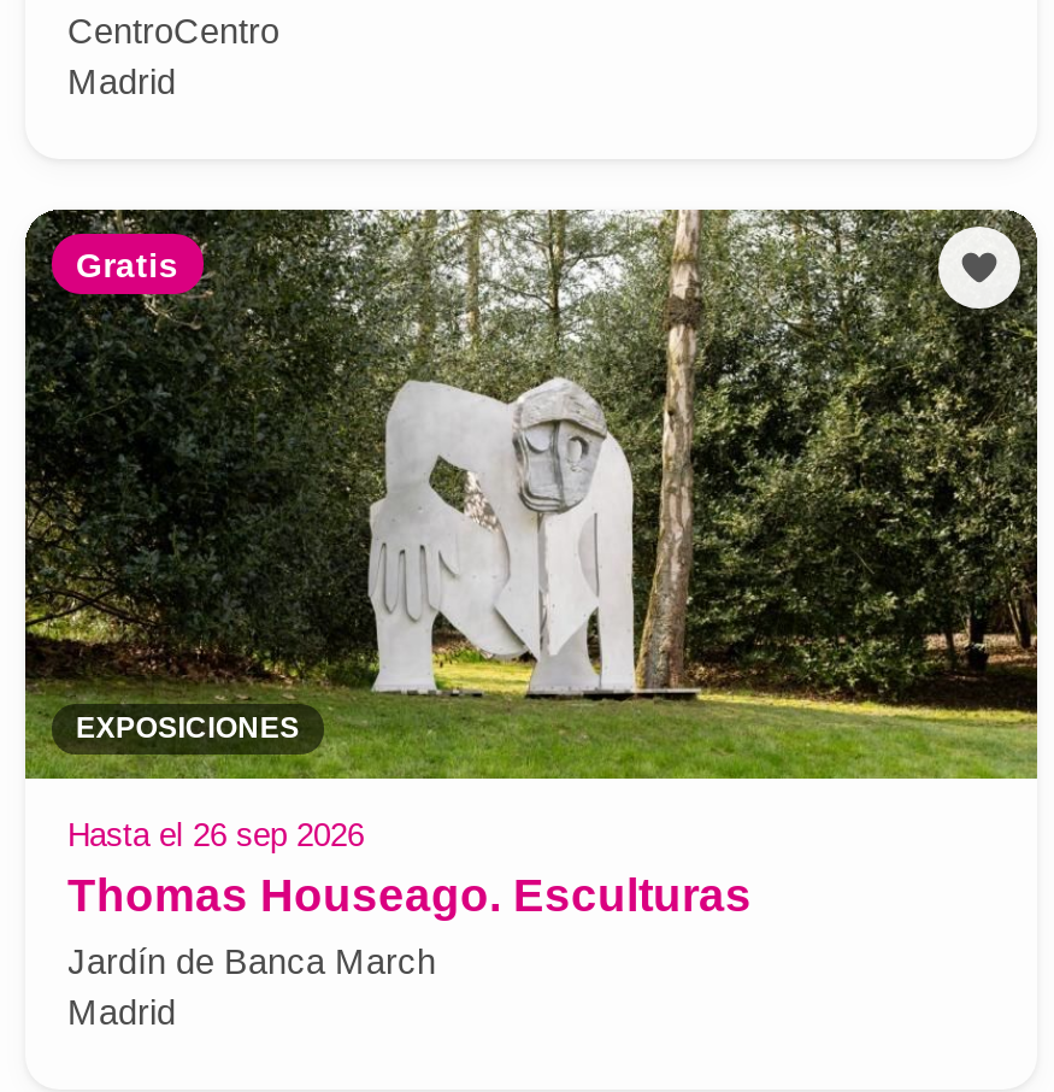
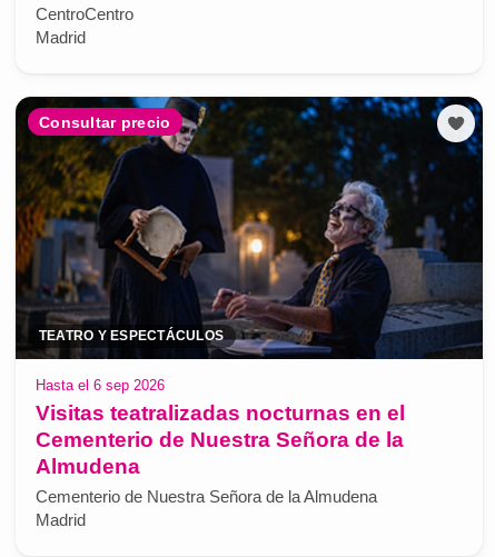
- [image]
- Gratis
+ [image]
+ Consultar precio

- EXPOSICIONES
+ TEATRO Y ESPECTÁCULOS

- Hasta el 26 sep 2026
- Thomas Houseago. Esculturas
- Jardín de Banca March
+ Hasta el 6 sep 2026
+ Visitas teatralizadas nocturnas en el
+ Cementerio de Nuestra Señora de la
+ Almudena
+ Cementerio de Nuestra Señora de la Almudena
